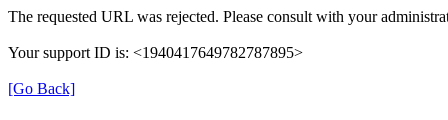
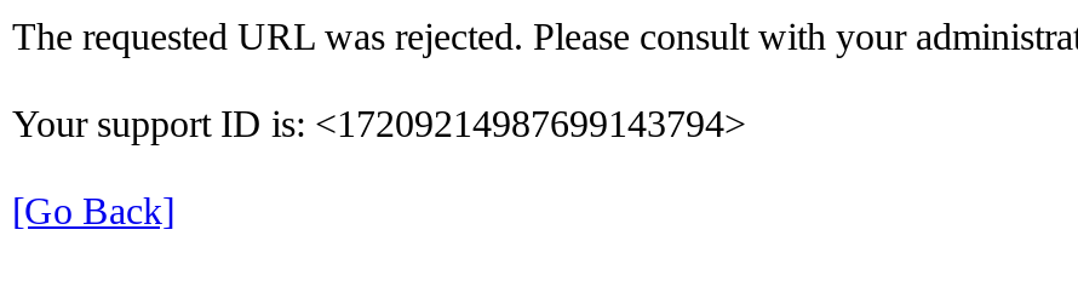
- Your support ID is: <1940417649782787895>
+ Your support ID is: <17209214987699143794>
